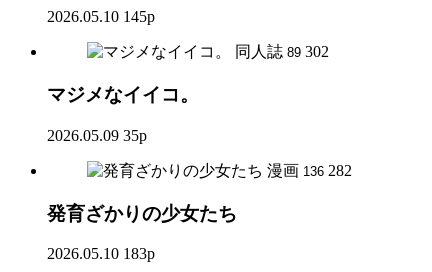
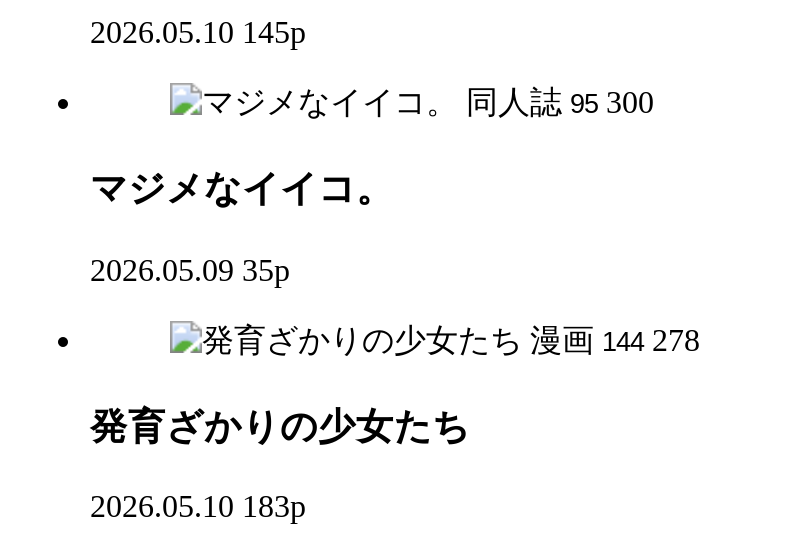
- 同人誌 89 302
+ 同人誌 95 300

- 漫画 136 282
+ 漫画 144 278
